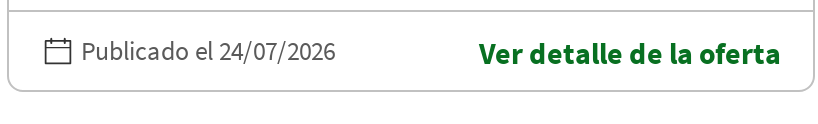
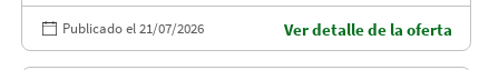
- Publicado el 24/07/2026
+ Publicado el 21/07/2026
